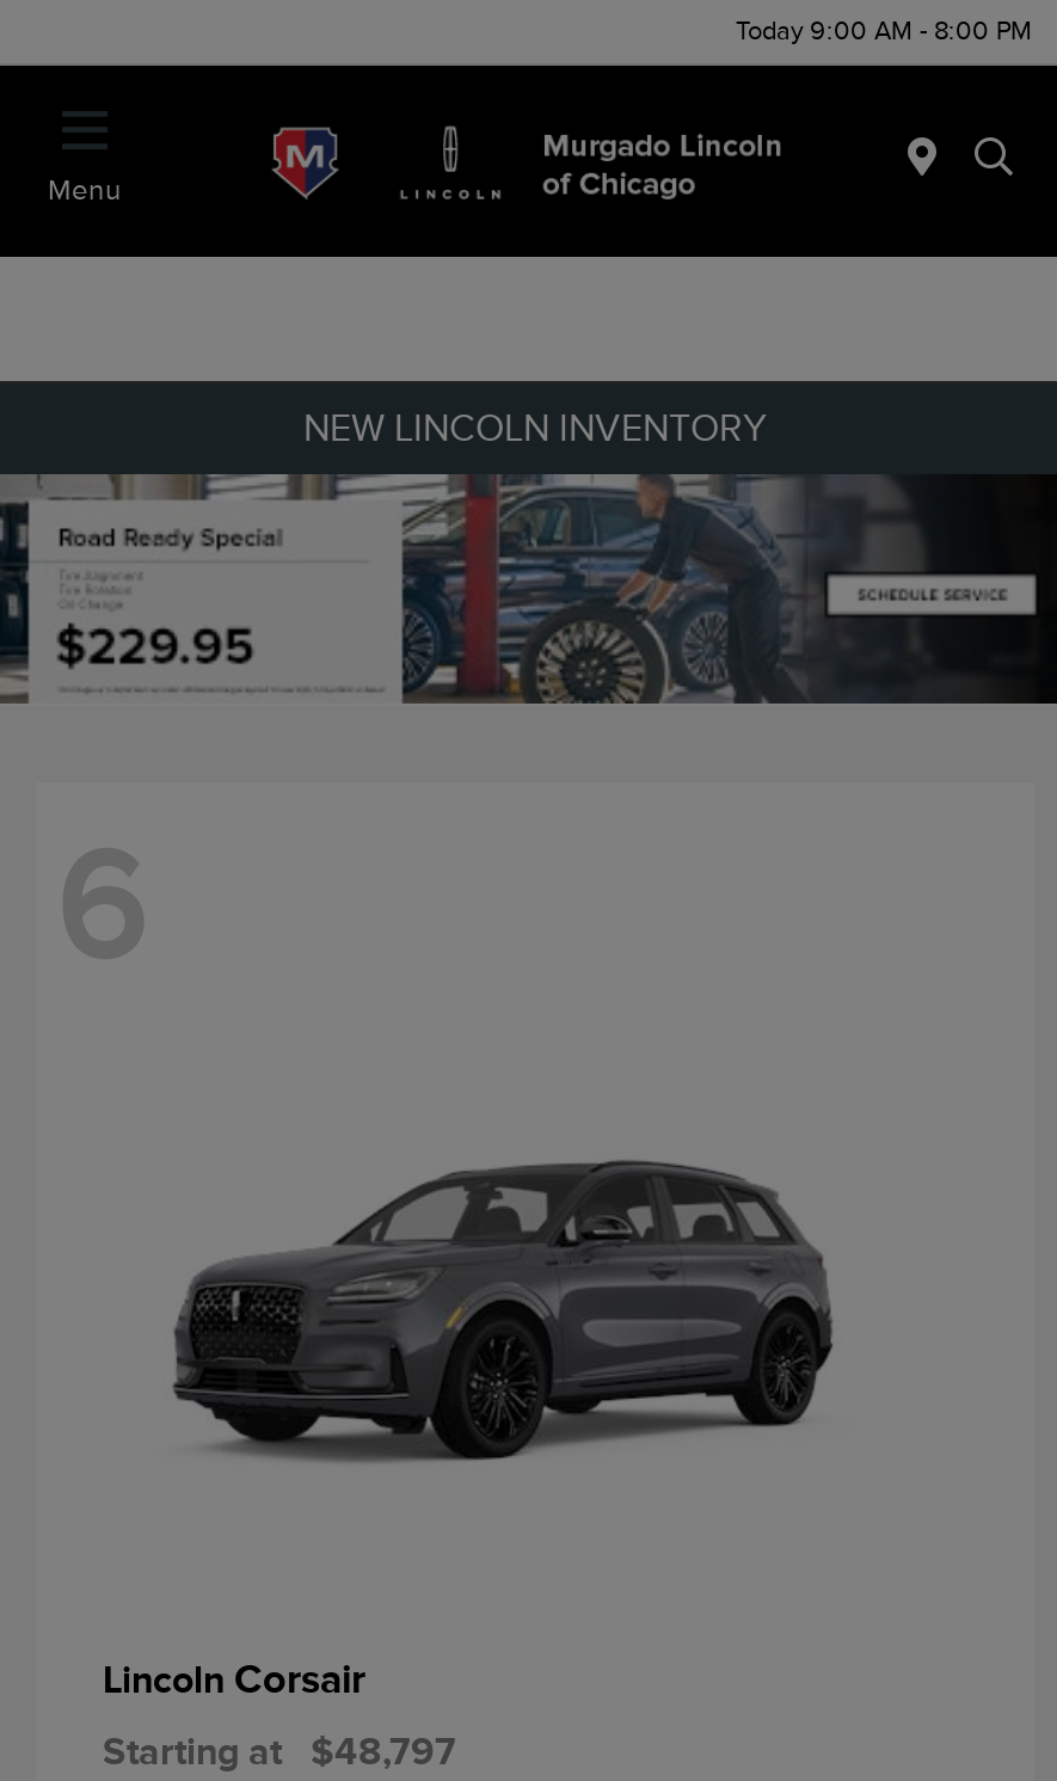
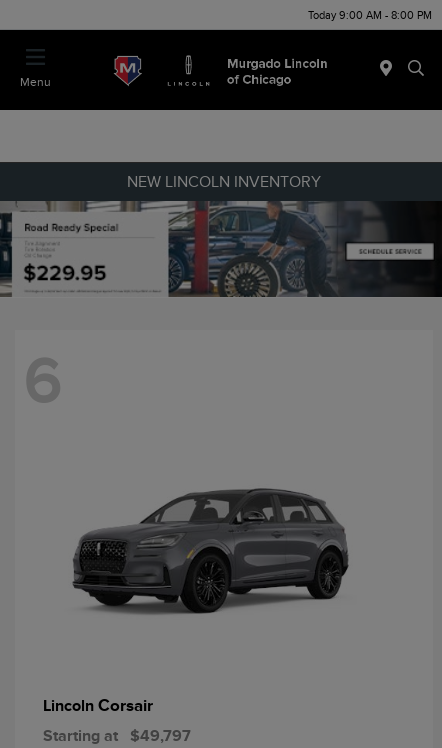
- Starting at $48,797
+ Starting at $49,797
